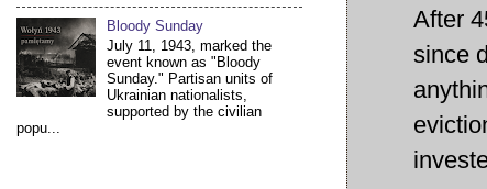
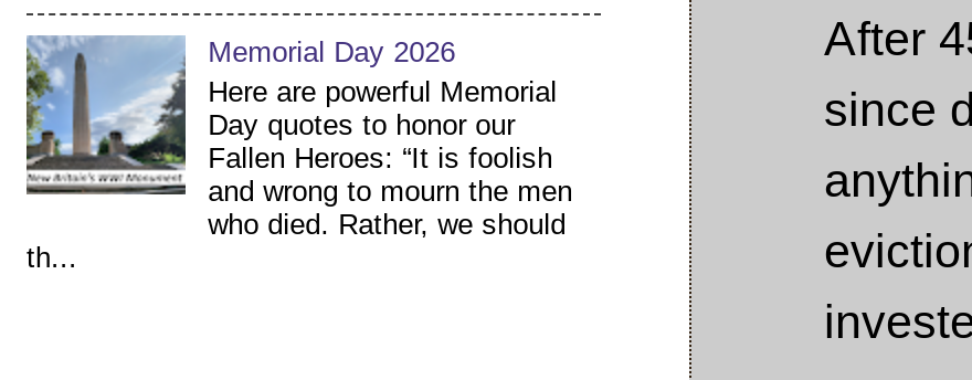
- [image]
- Bloody Sunday
- July 11, 1943, marked the
- event known as "Bloody
- Sunday." Partisan units of
- Ukrainian nationalists,
- supported by the civilian
- popu...
+ [image]
+ Memorial Day 2026
+ Here are powerful Memorial
+ Day quotes to honor our
+ Fallen Heroes: “It is foolish
+ and wrong to mourn the men
+ who died. Rather, we should
+ th...
